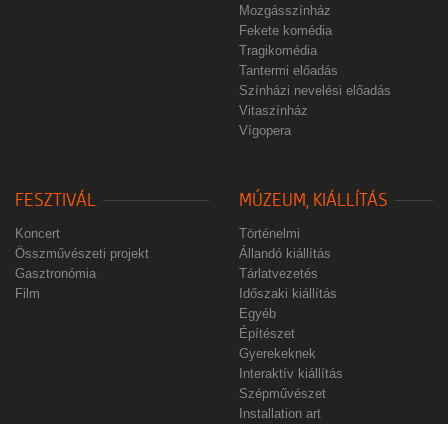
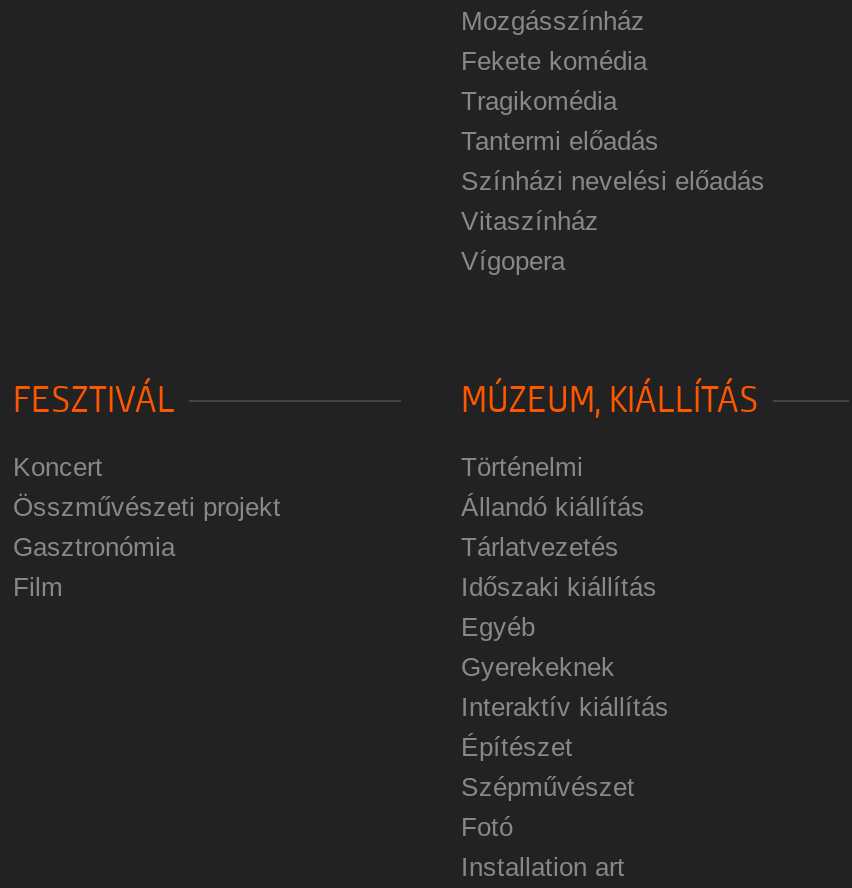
moved down: Építészet

moved up: Gyerekeknek | Interaktív kiállítás

+ Fotó
